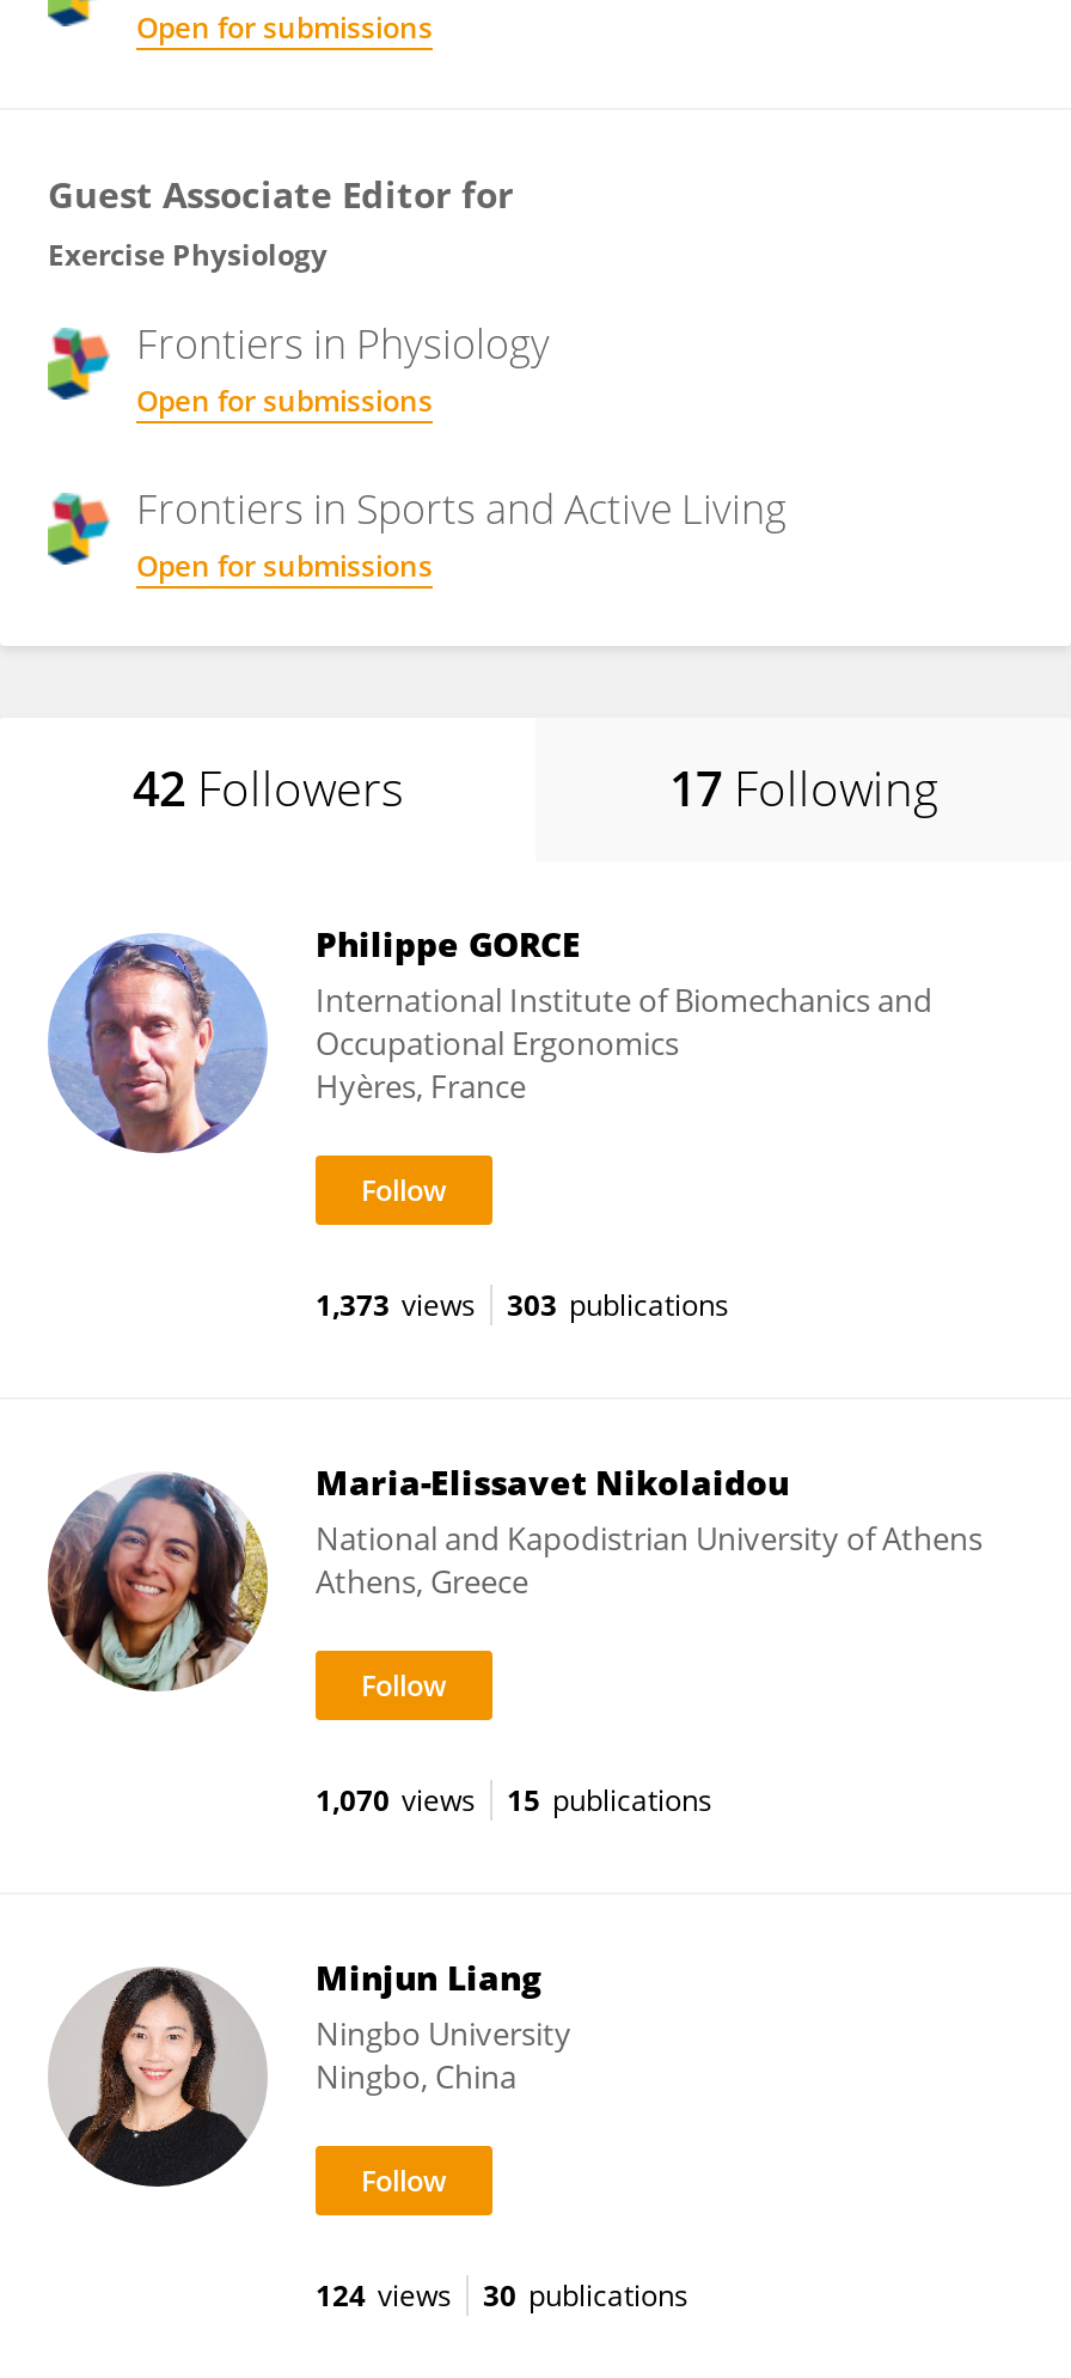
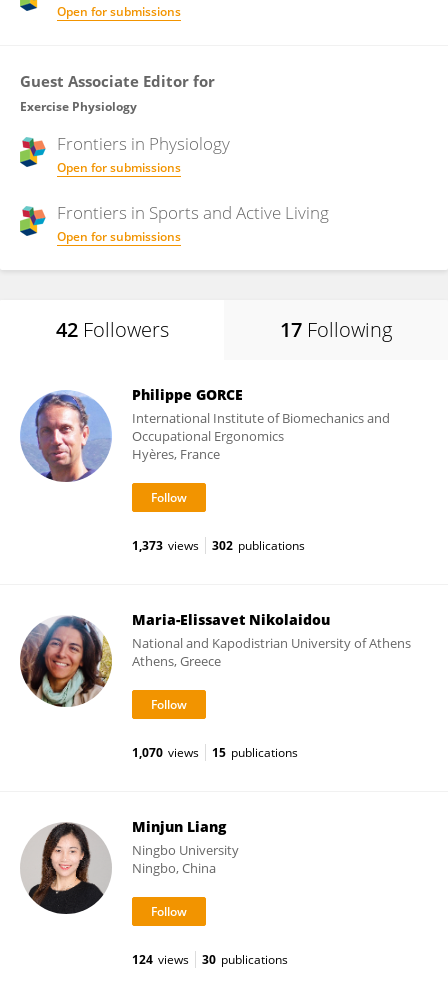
- 303 publications
+ 302 publications
